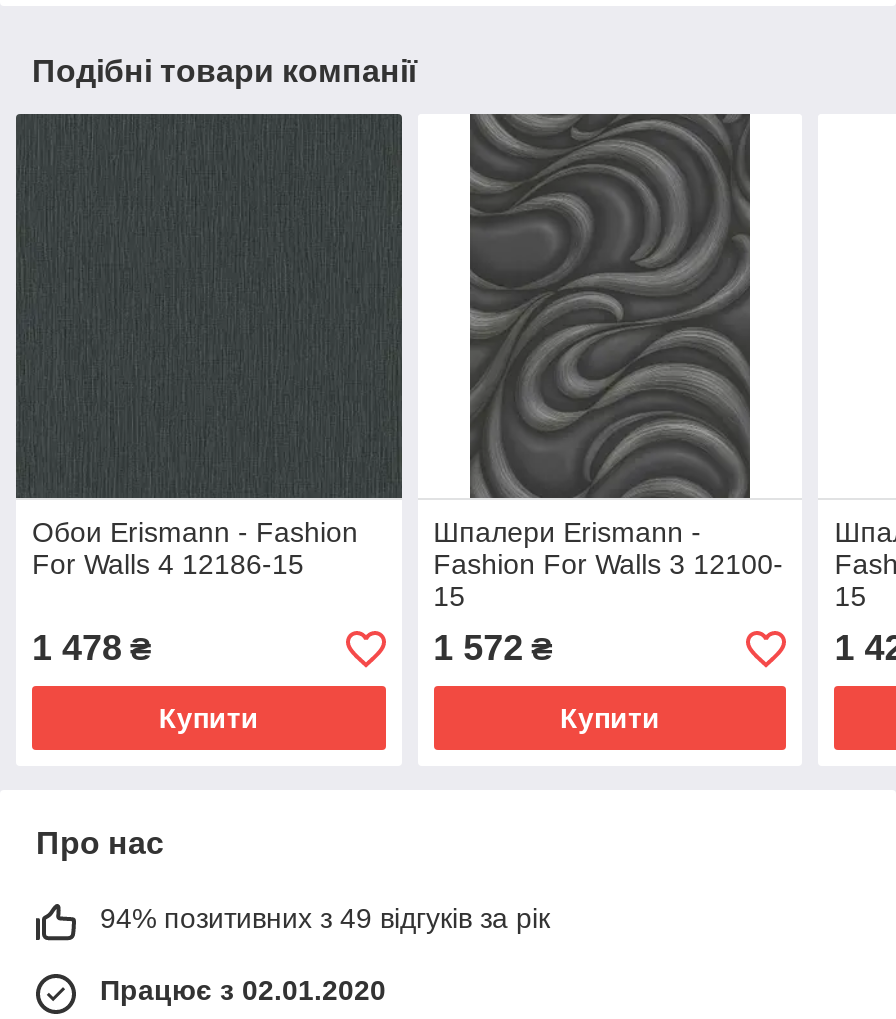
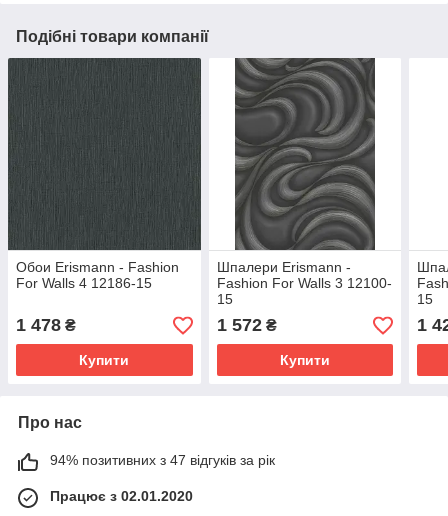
- 94% позитивних з 49 відгуків за рік
+ 94% позитивних з 47 відгуків за рік
